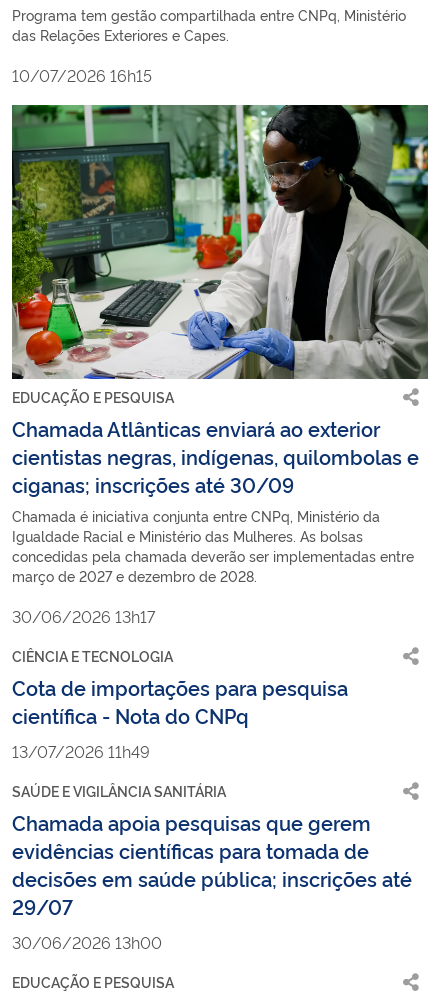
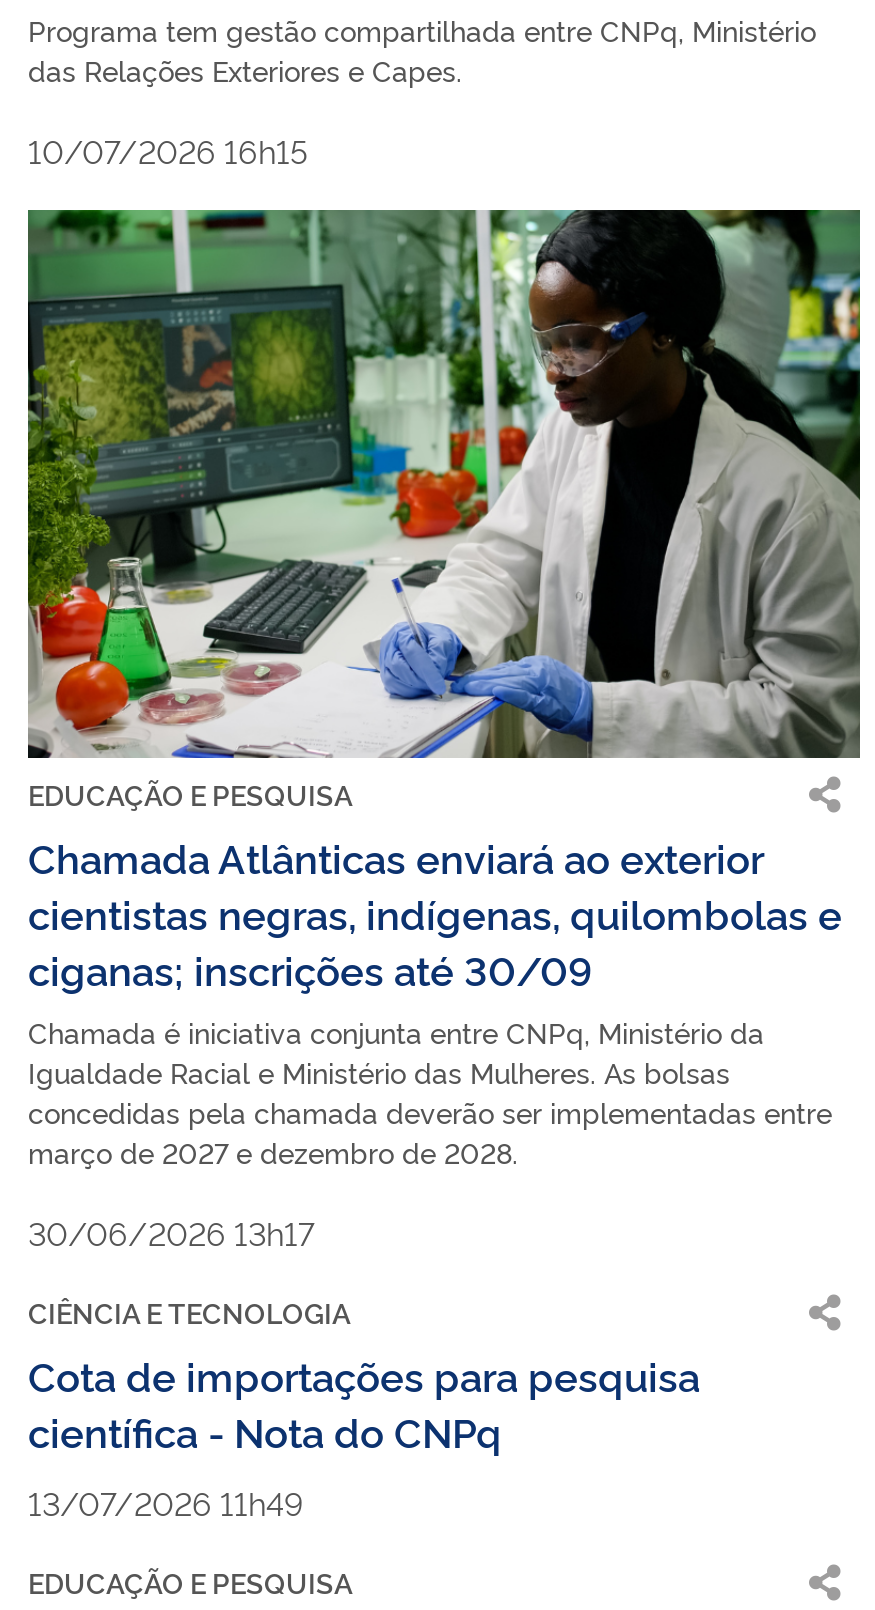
- SAÚDE E VIGILÂNCIA SANITÁRIA
- Chamada apoia pesquisas que gerem
- evidências científicas para tomada de
- decisões em saúde pública; inscrições até
- 29/07
- 30/06/2026 13h00
